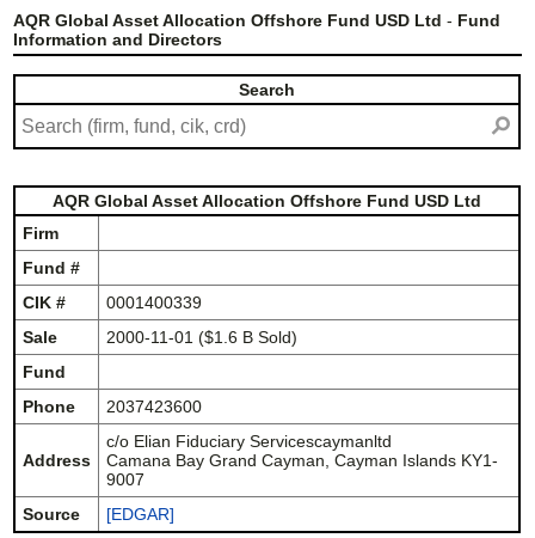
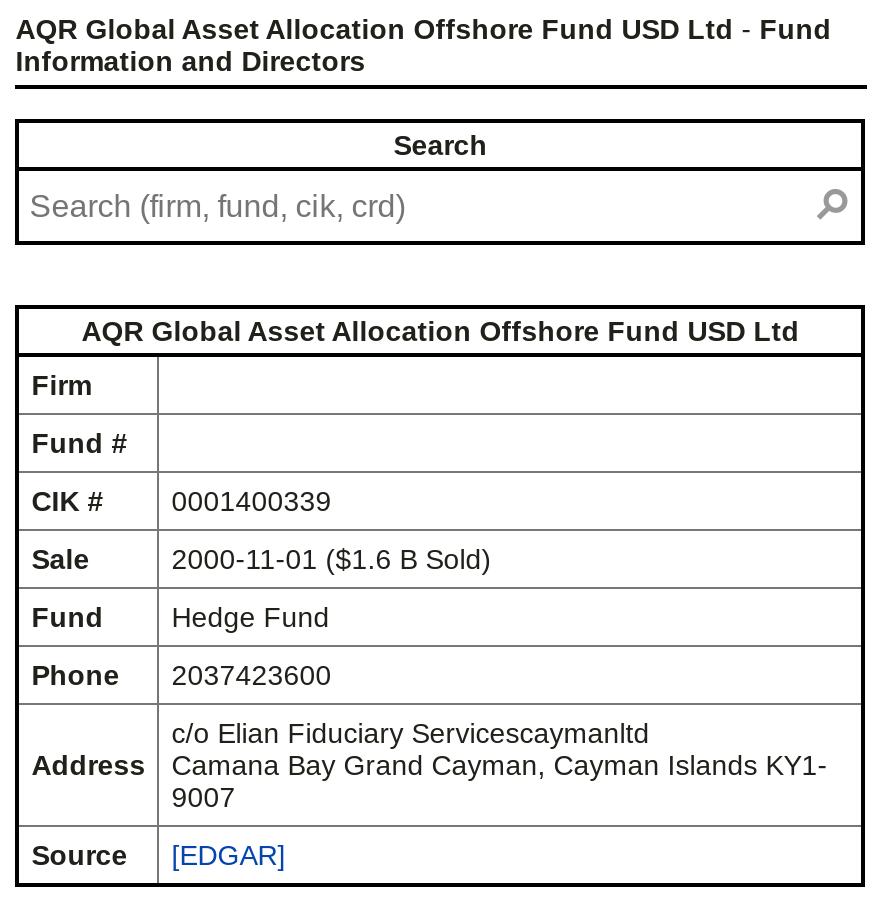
+ Hedge Fund
